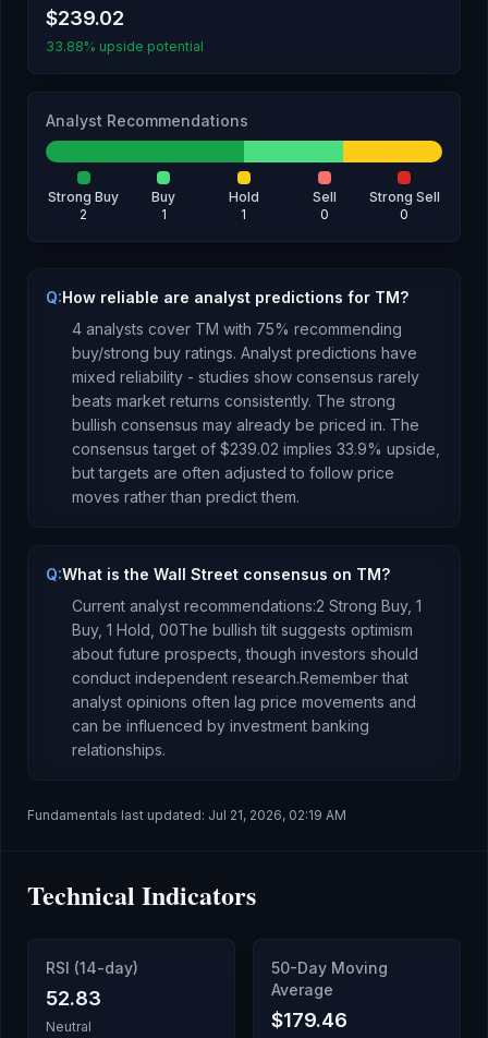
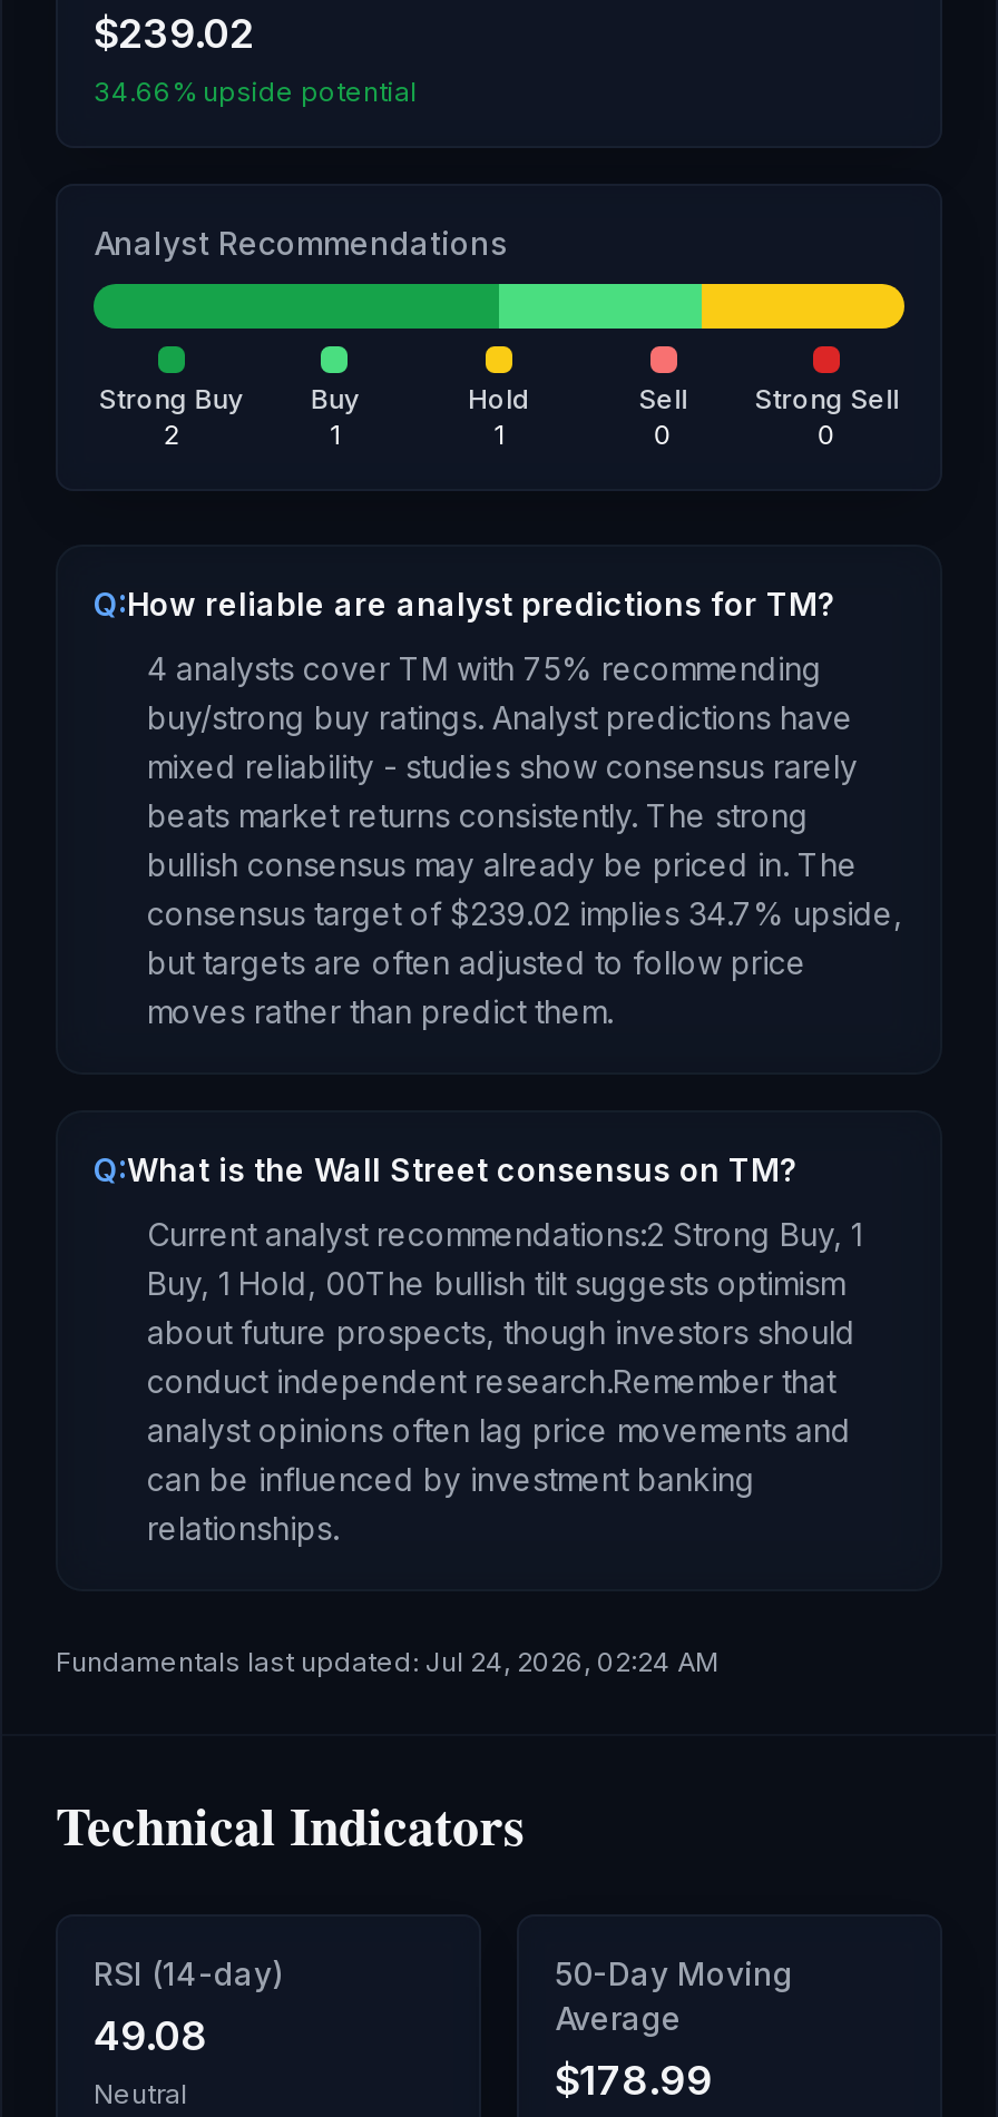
- 33.88% upside potential
+ 34.66% upside potential

- consensus target of $239.02 implies 33.9% upside,
+ consensus target of $239.02 implies 34.7% upside,

- Fundamentals last updated: Jul 21, 2026, 02:19 AM
+ Fundamentals last updated: Jul 24, 2026, 02:24 AM

- 52.83
+ 49.08

- $179.46
+ $178.99
